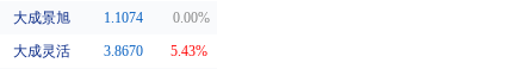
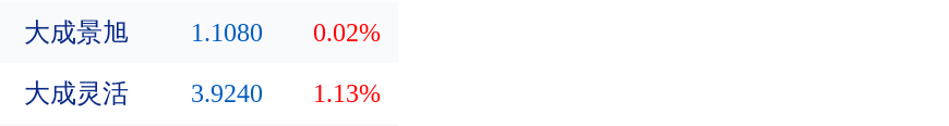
- 1.1074
+ 1.1080

- 0.00%
+ 0.02%

- 3.8670
+ 3.9240

- 5.43%
+ 1.13%
